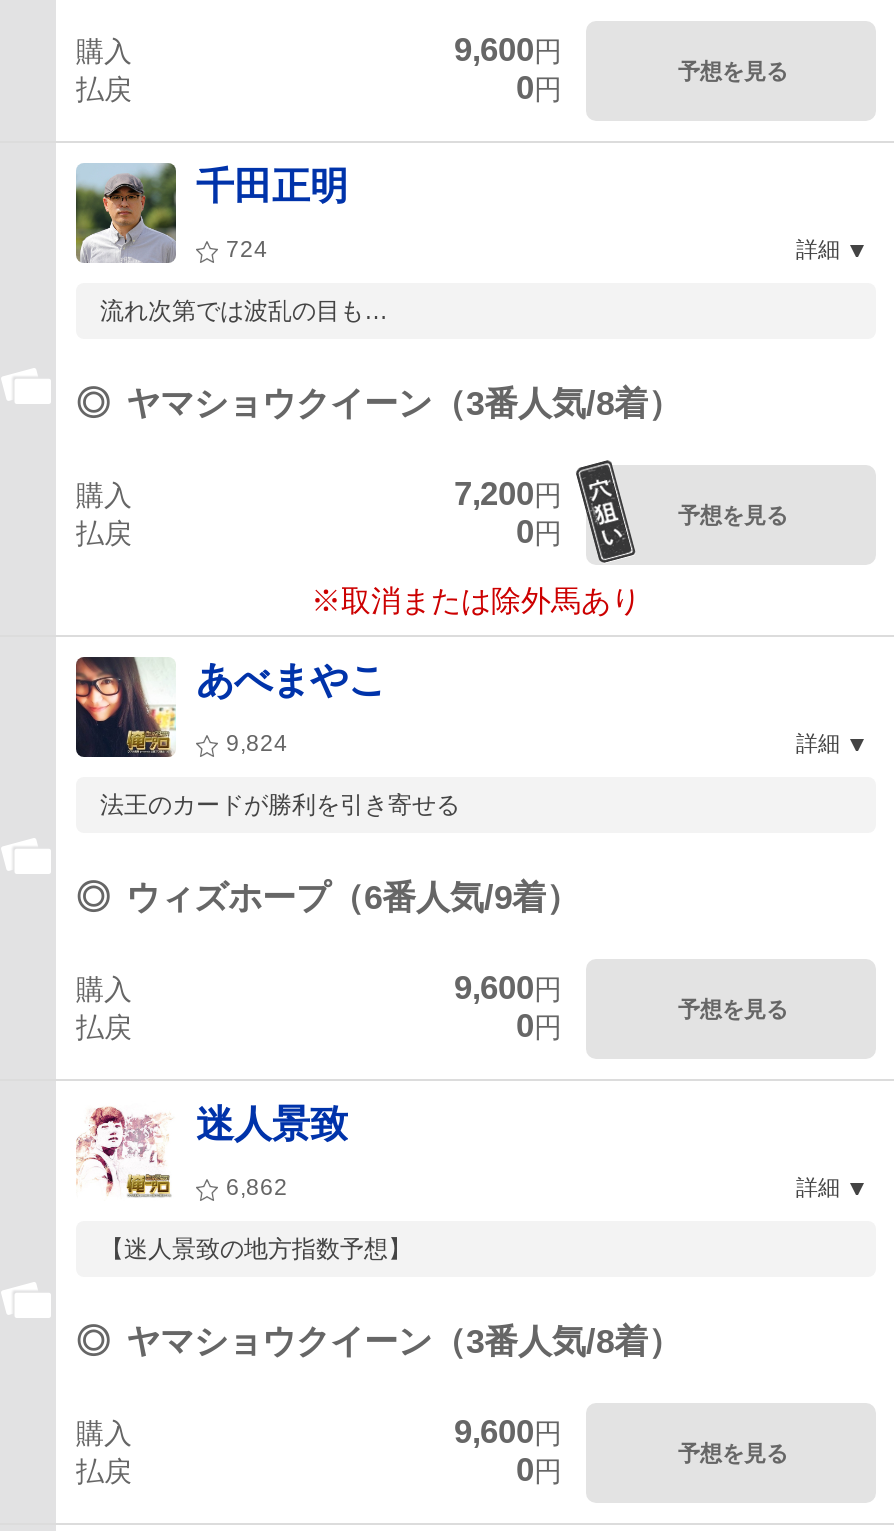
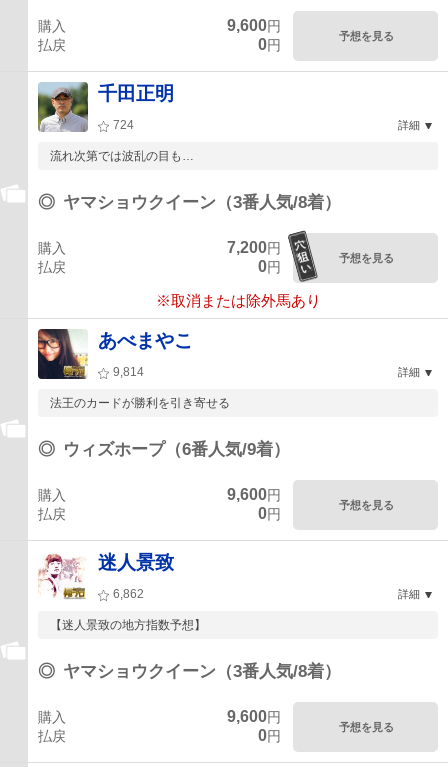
- 9,824
+ 9,814
